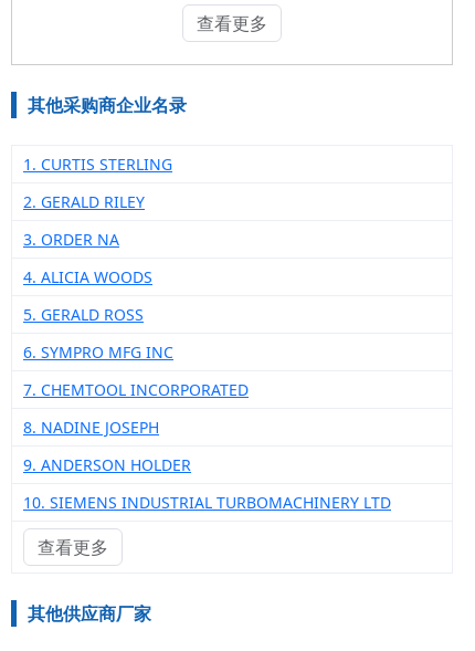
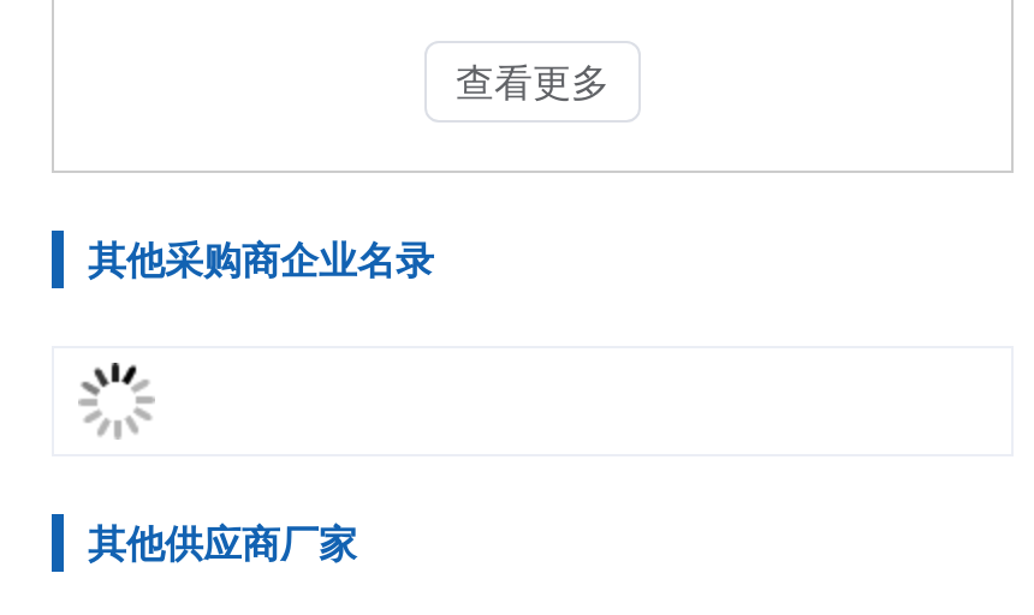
- 1. CURTIS STERLING
- 2. GERALD RILEY
- 3. ORDER NA
- 4. ALICIA WOODS
- 5. GERALD ROSS
- 6. SYMPRO MFG INC
- 7. CHEMTOOL INCORPORATED
- 8. NADINE JOSEPH
- 9. ANDERSON HOLDER
- 10. SIEMENS INDUSTRIAL TURBOMACHINERY LTD
- 查看更多
